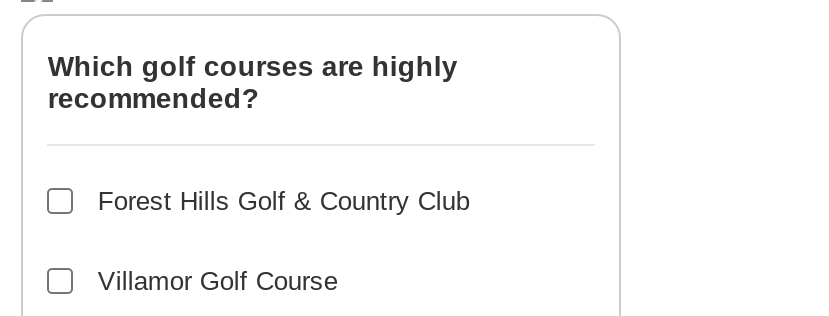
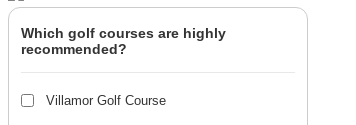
- Forest Hills Golf & Country Club
